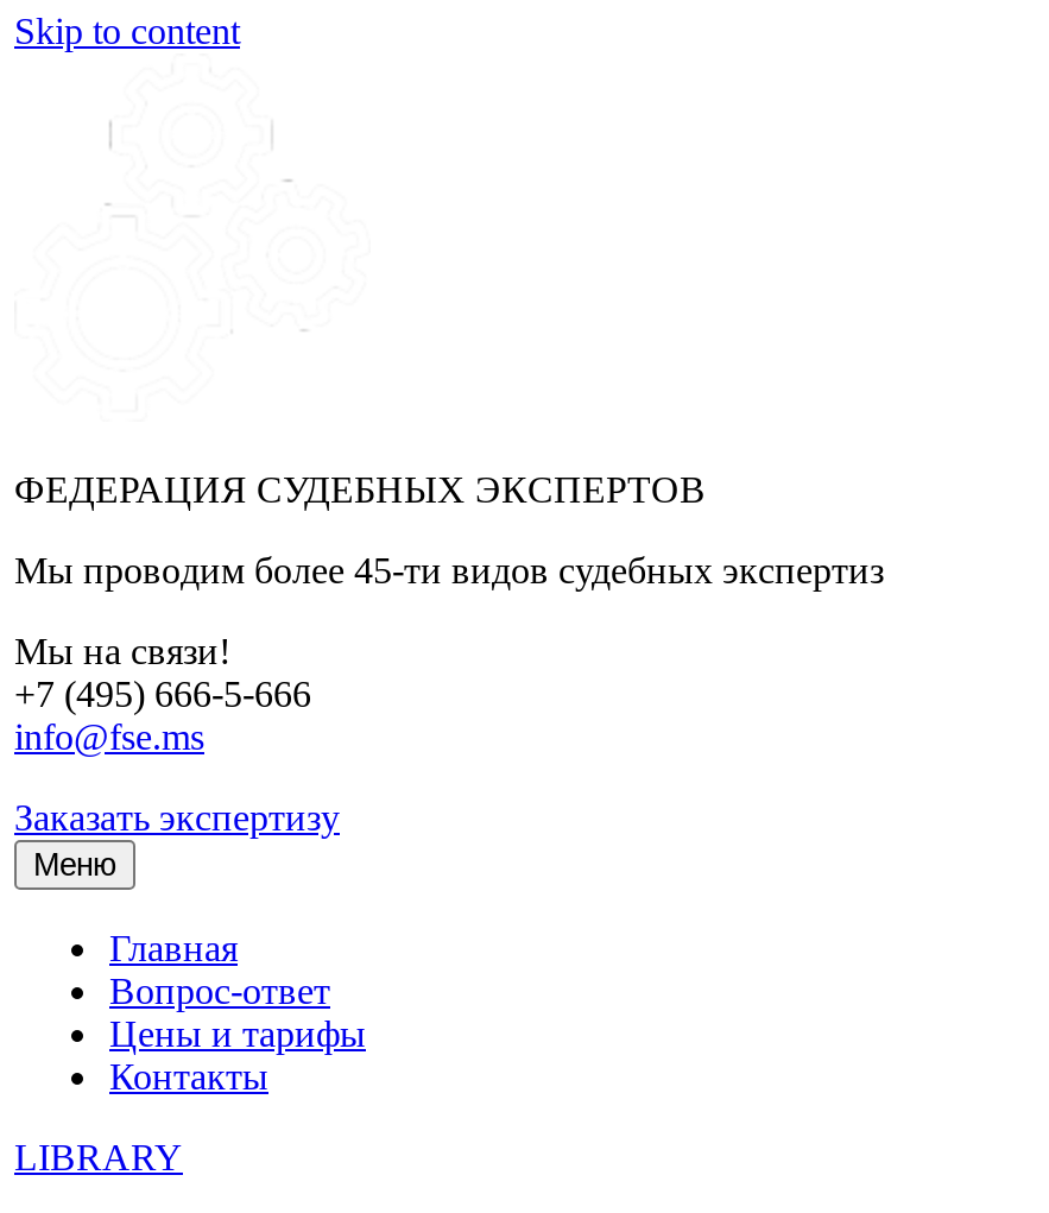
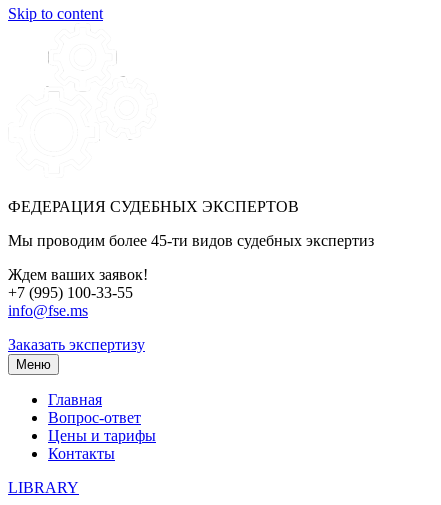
- Мы на связи!
- +7 (495) 666-5-666
+ Ждем ваших заявок!
+ +7 (995) 100-33-55
